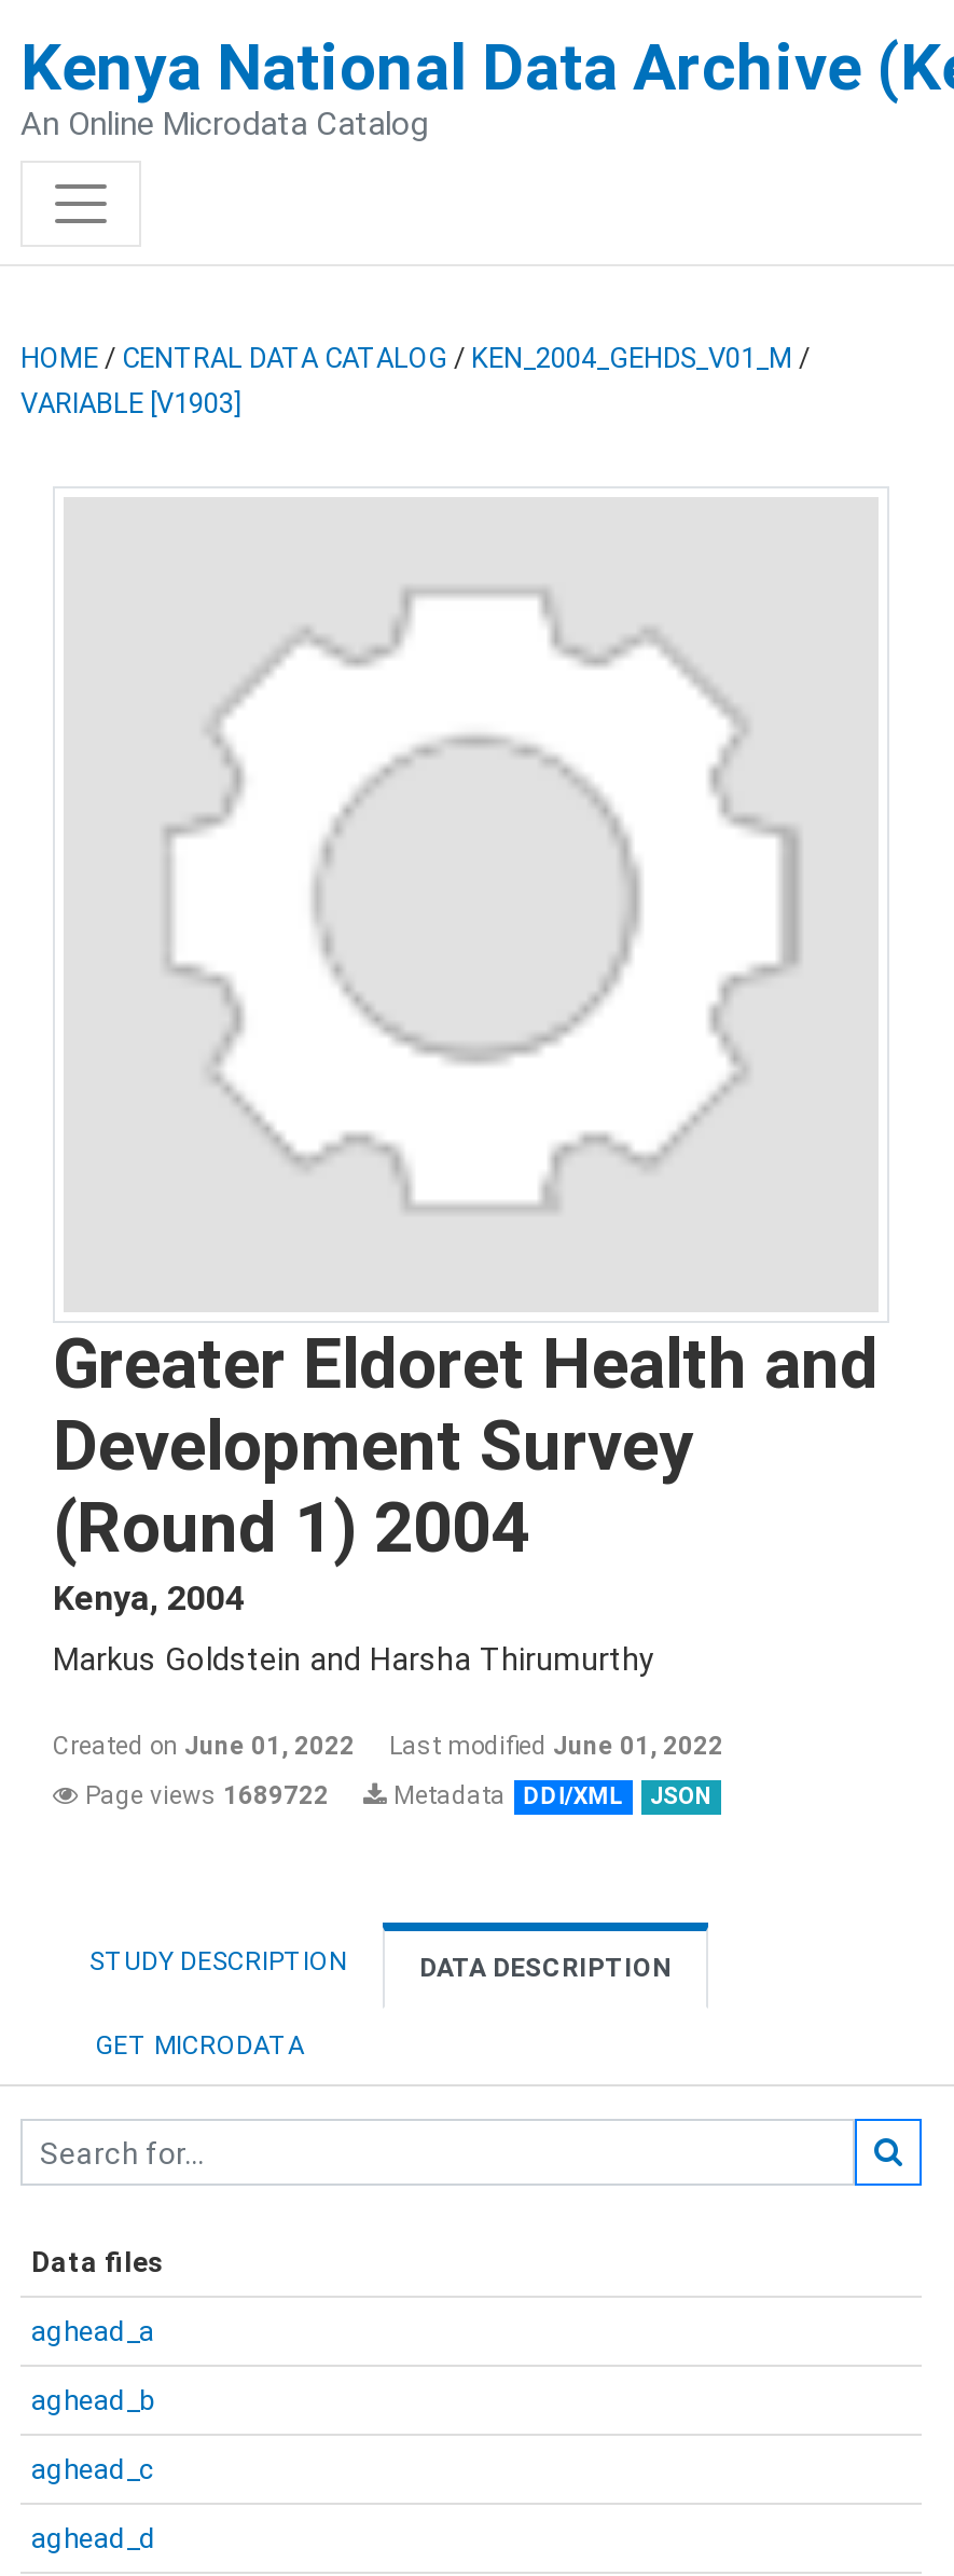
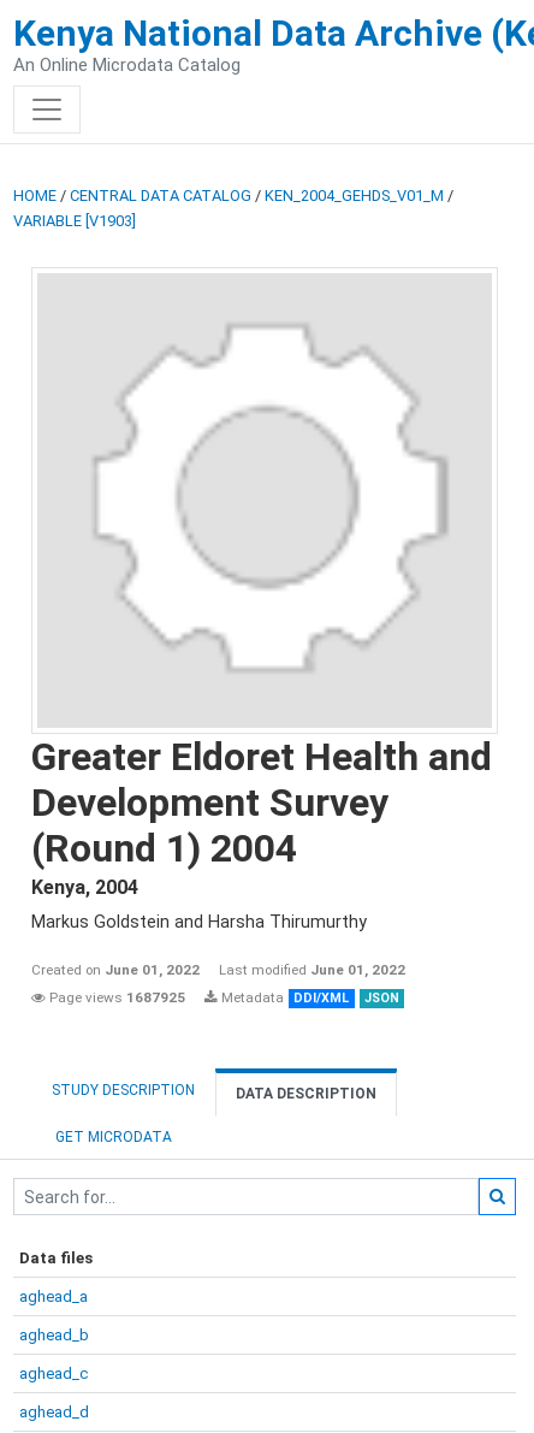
- Page views 1689722 Metadata DDI/XML JSON
+ Page views 1687925 Metadata DDI/XML JSON
